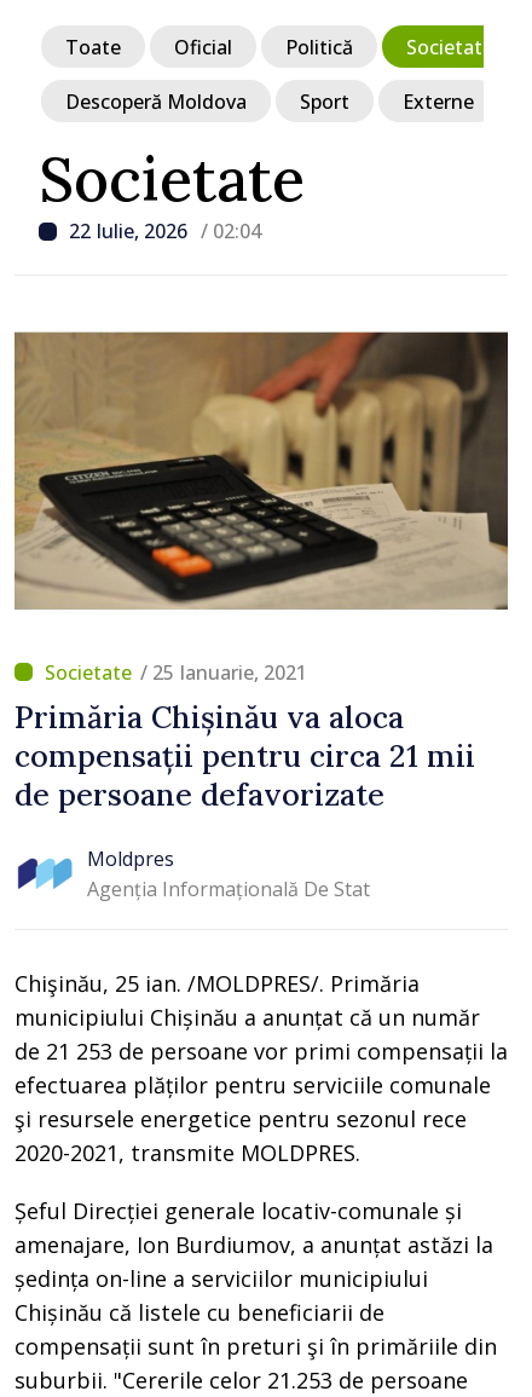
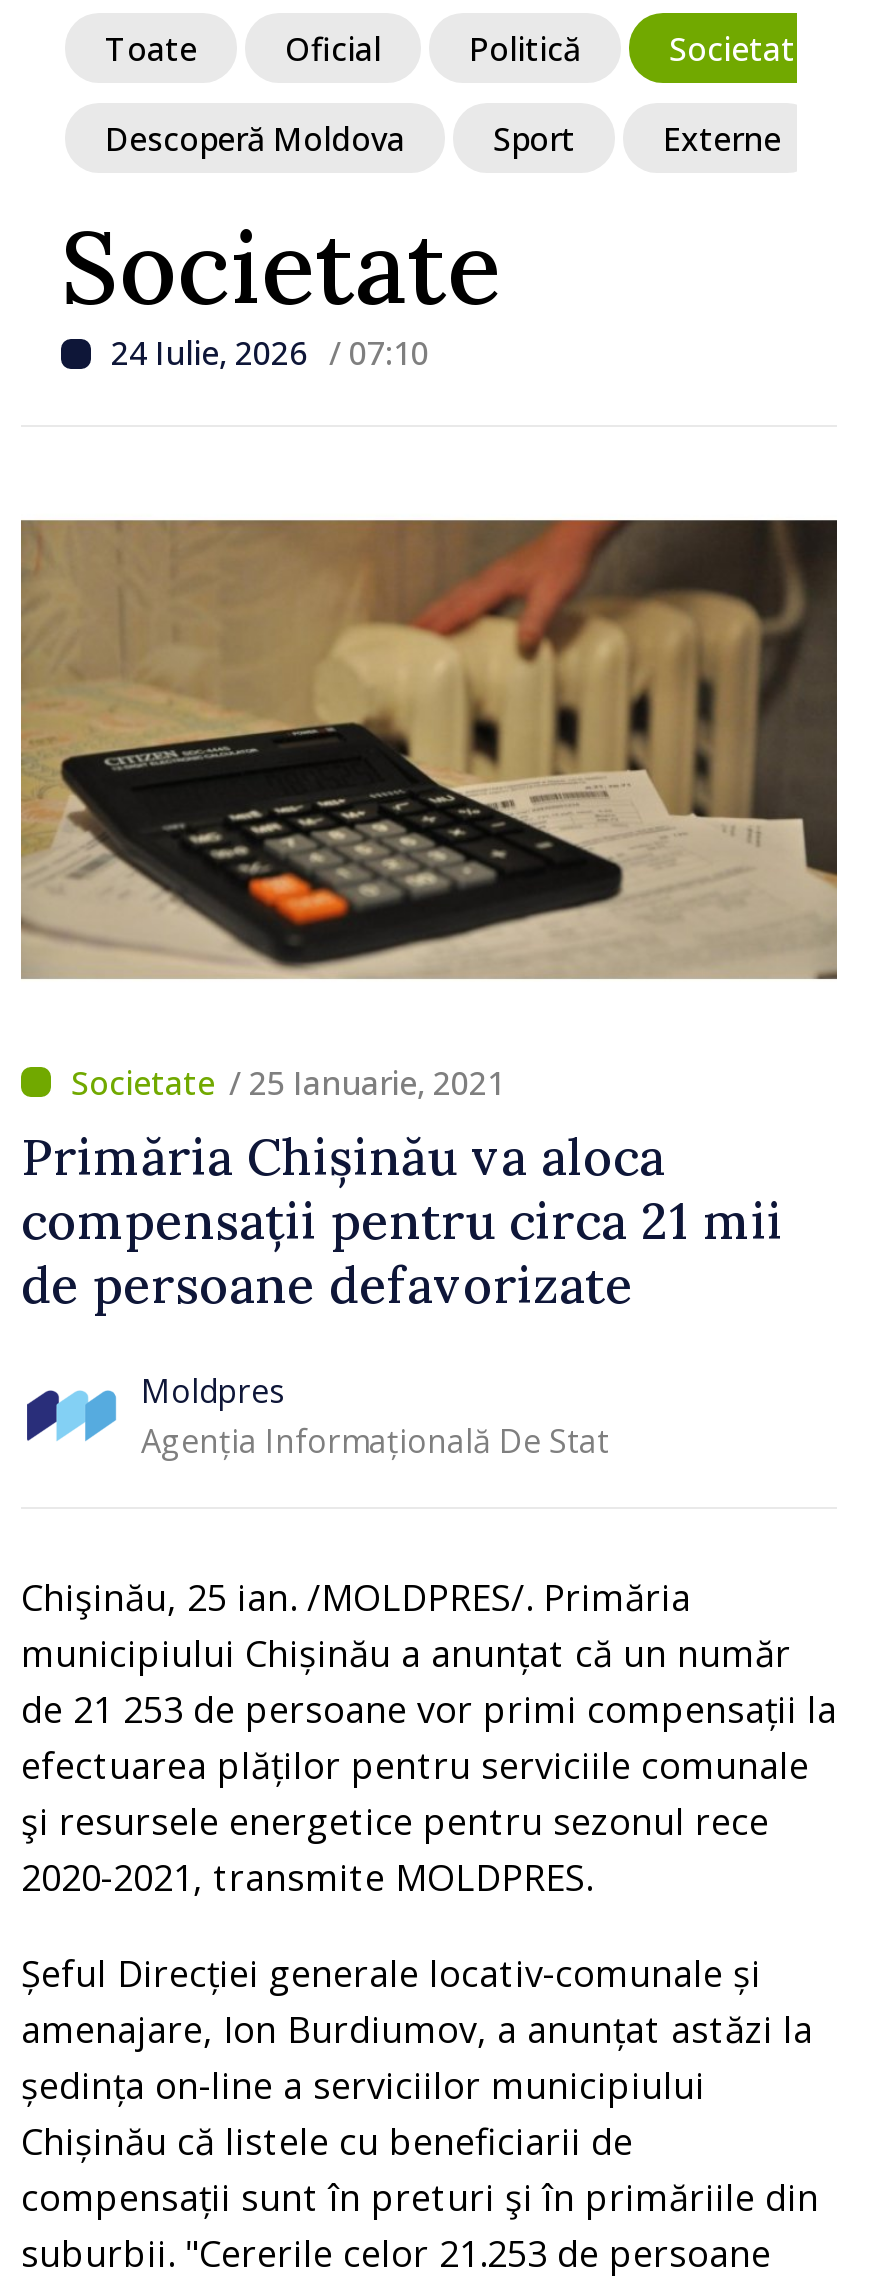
- 22 Iulie, 2026 / 02:04
+ 24 Iulie, 2026 / 07:10
